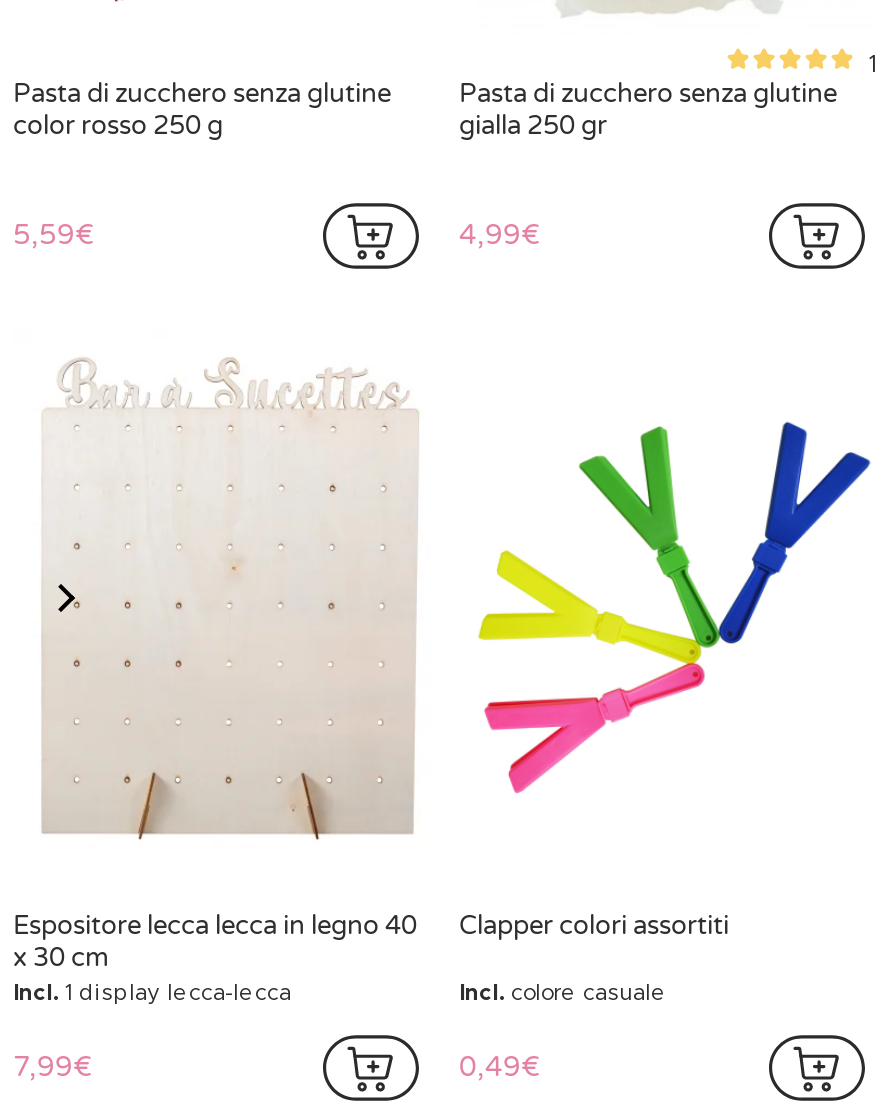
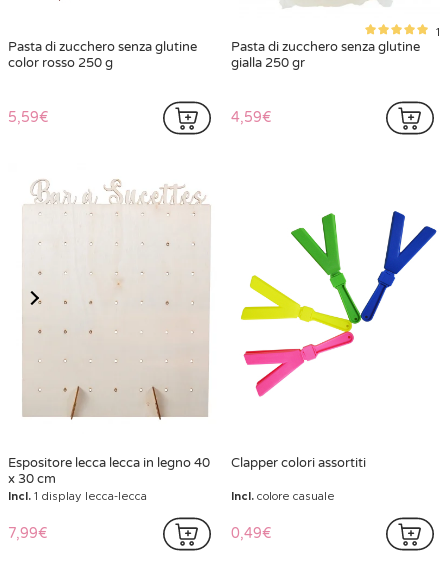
- 4,99€
+ 4,59€
